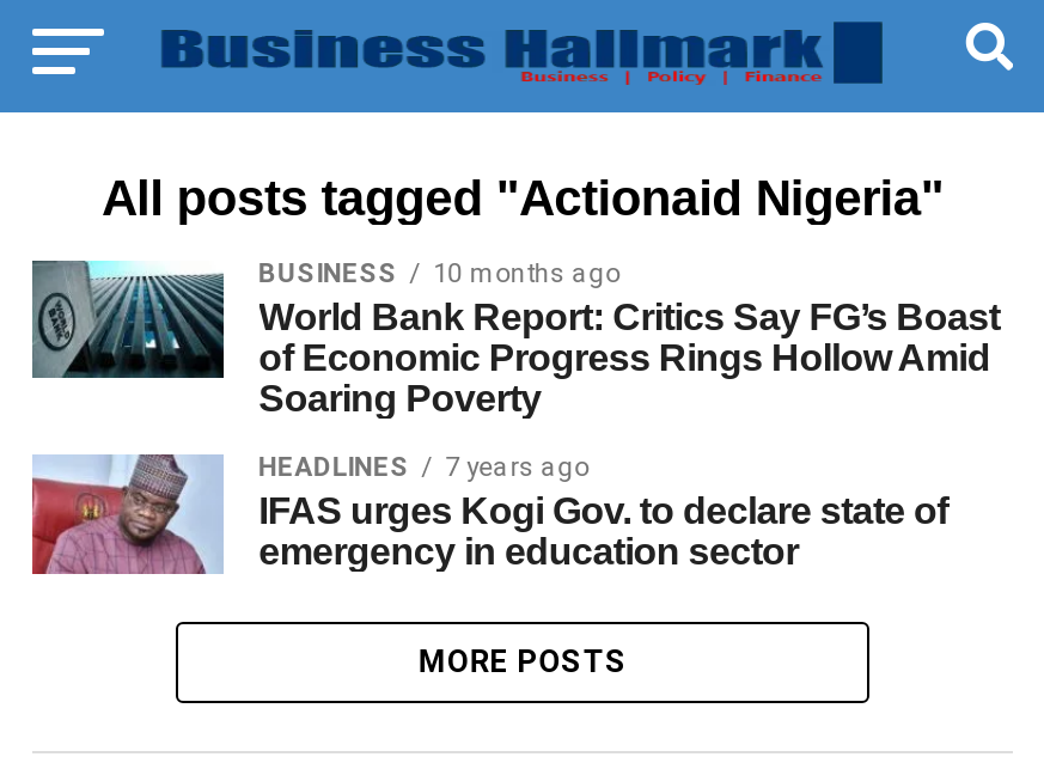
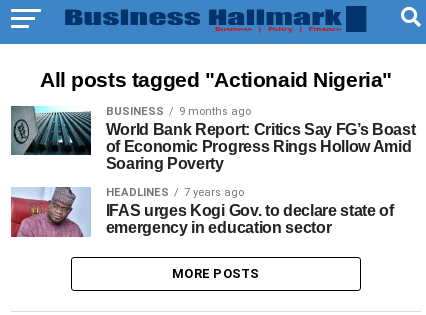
- BUSINESS 10 months ago
+ BUSINESS 9 months ago
